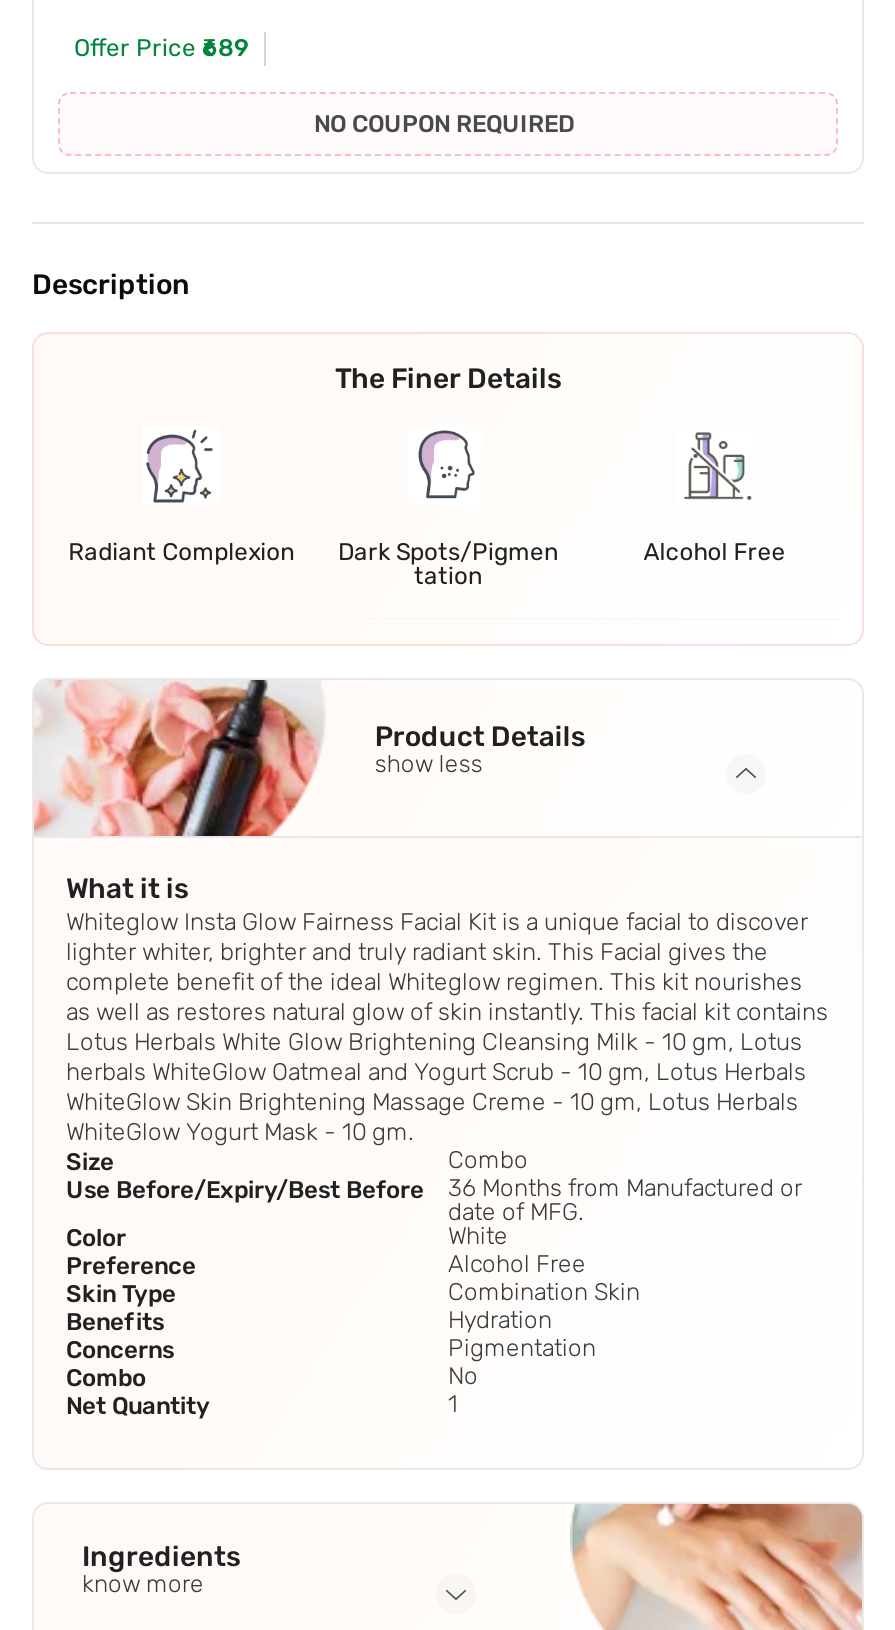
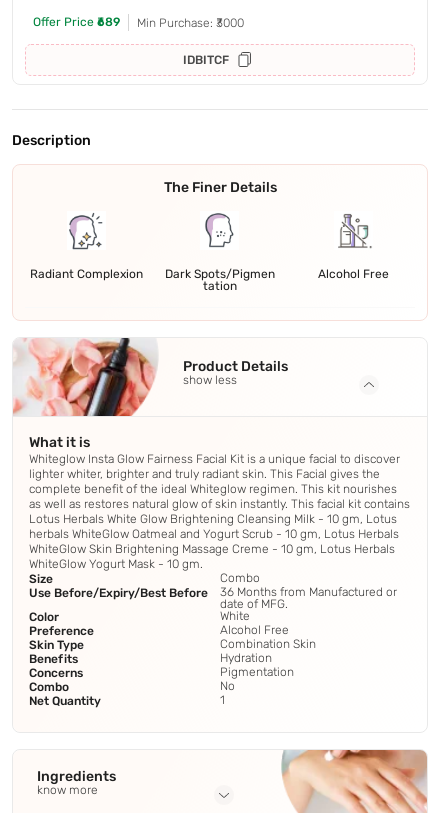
- NO COUPON REQUIRED
+ Min Purchase: ₹3000
+ IDBITCF
